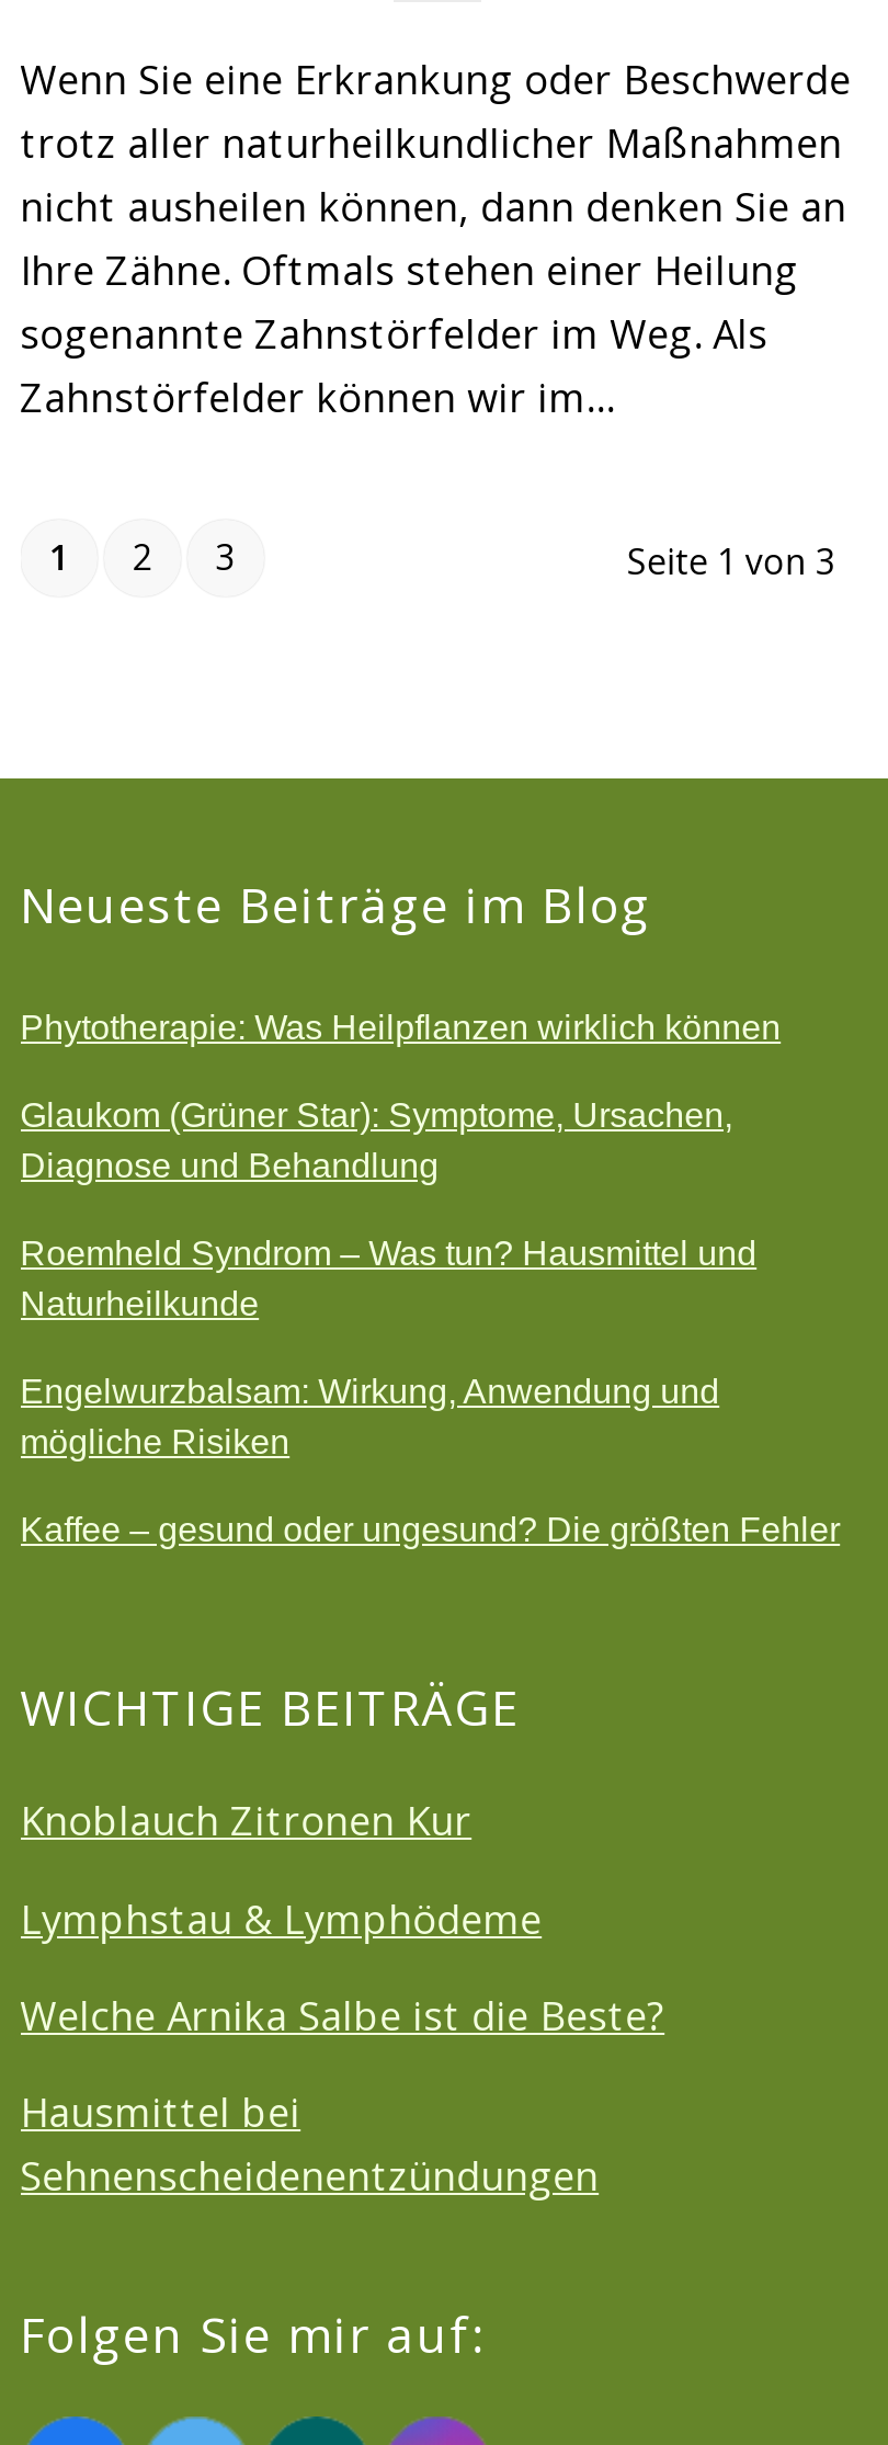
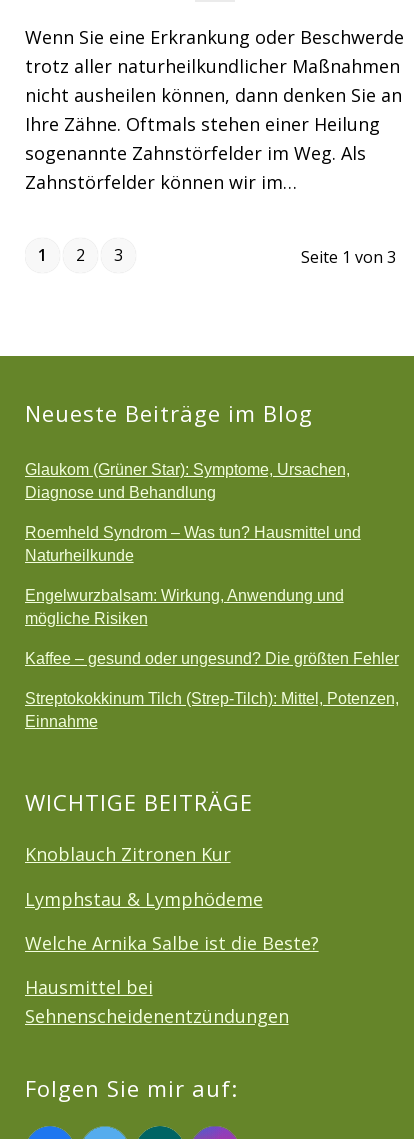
- Phytotherapie: Was Heilpflanzen wirklich können

moved up: Glaukom (Grüner Star): Symptome, Ursachen, | Diagnose und Behandlung | Roemheld Syndrom – Was tun? Hausmittel und | Naturheilkunde | Engelwurzbalsam: Wirkung, Anwendung und | mögliche Risiken | Kaffee – gesund oder ungesund? Die größten Fehler

+ Streptokokkinum Tilch (Strep-Tilch): Mittel, Potenzen,
+ Einnahme
